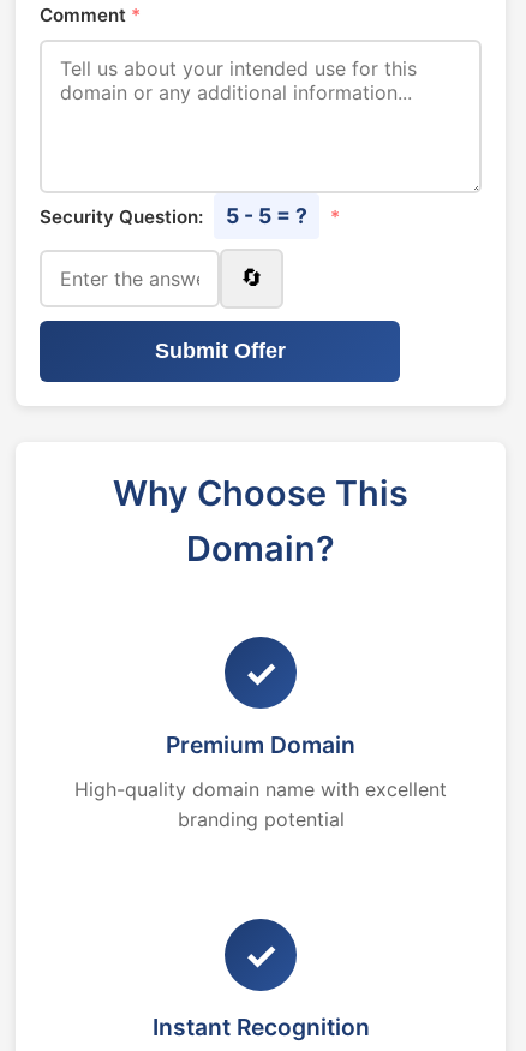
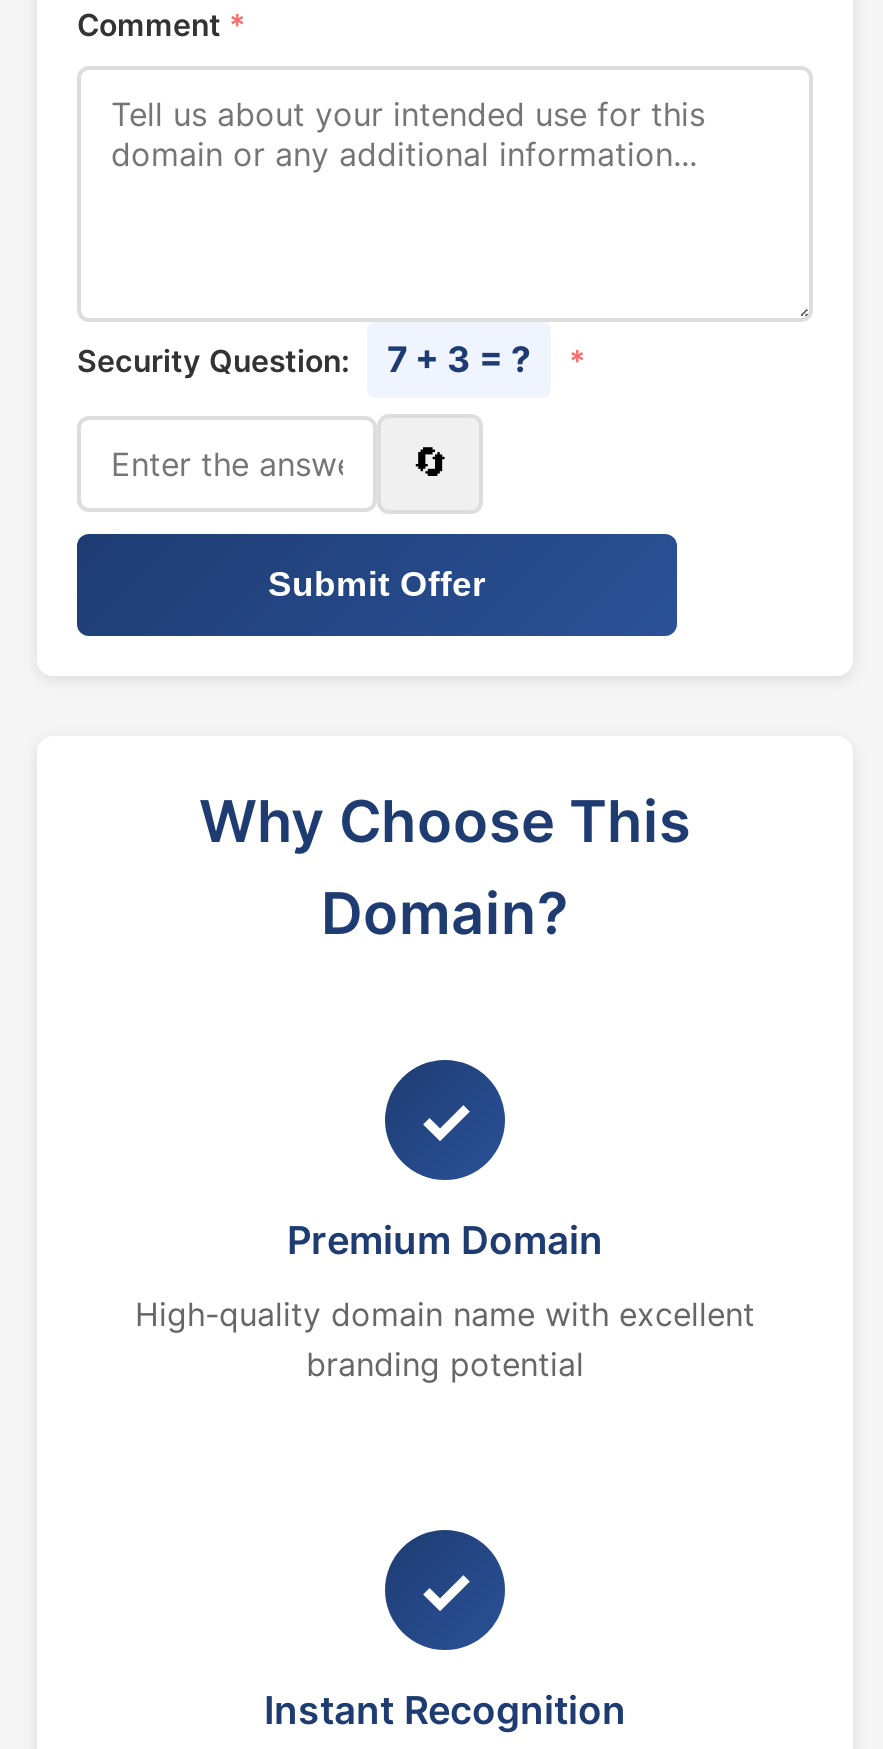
- 5 - 5 = ?
+ 7 + 3 = ?
